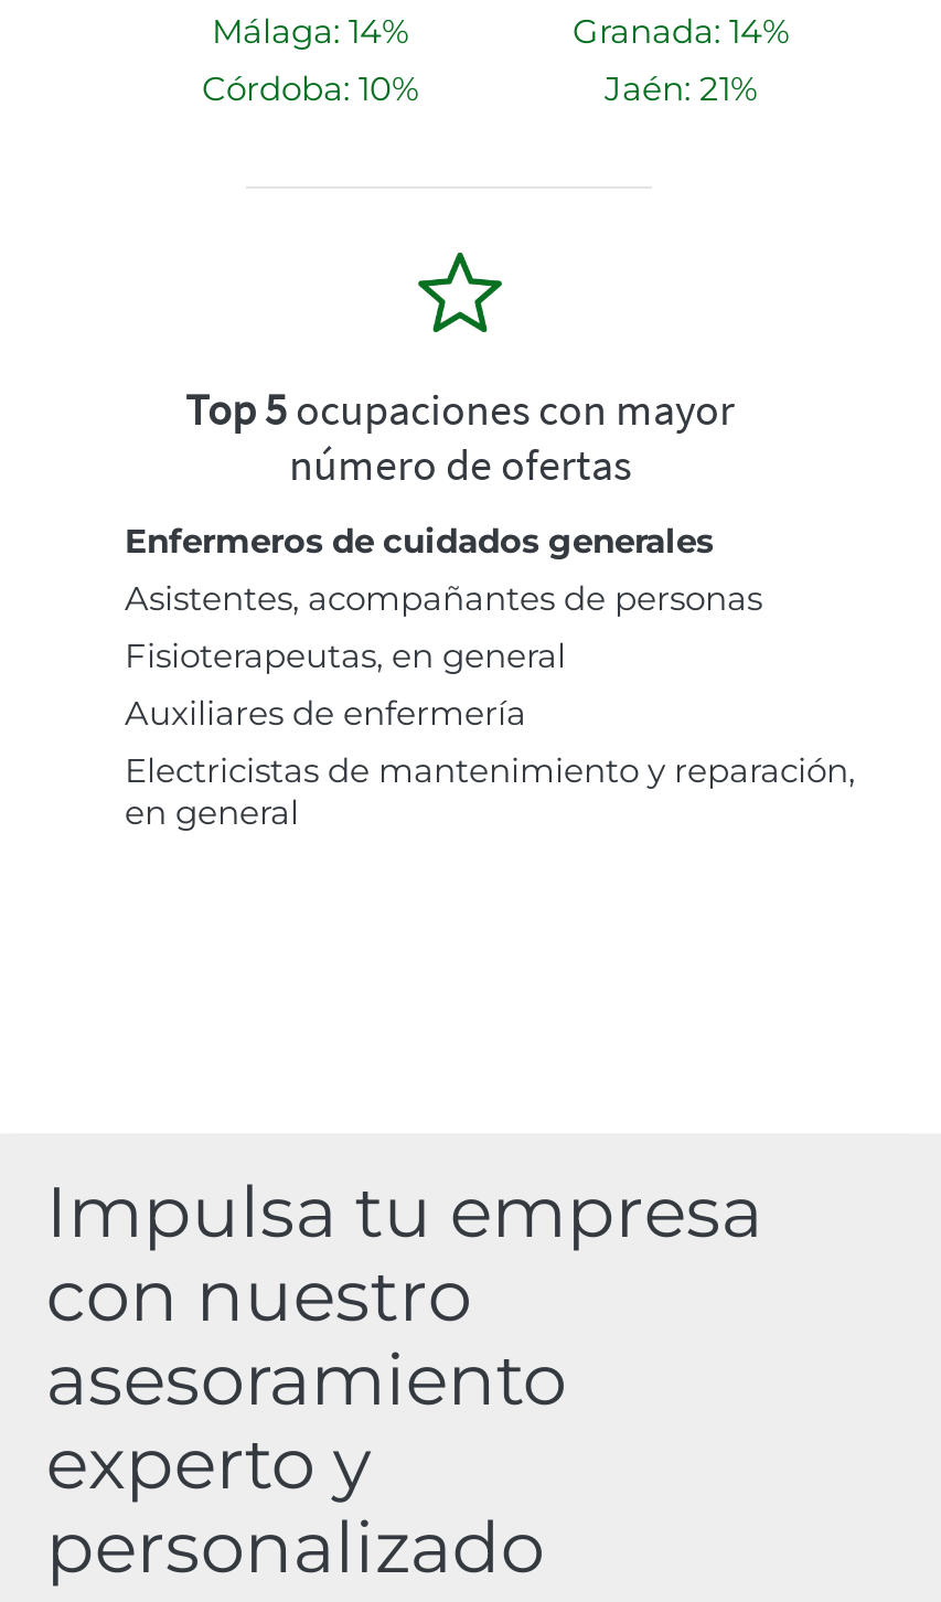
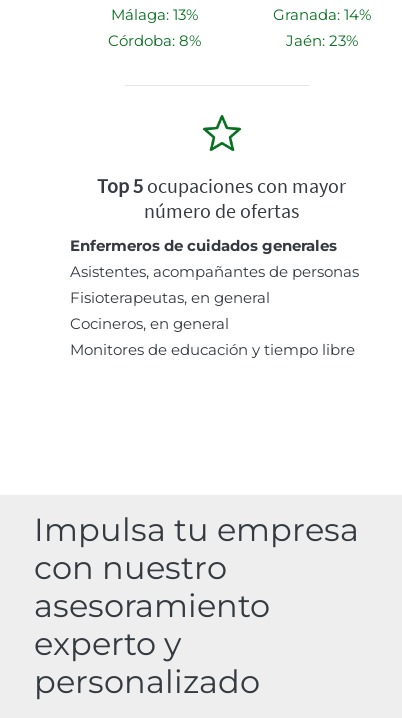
- Málaga: 14%
+ Málaga: 13%

- Córdoba: 10%
+ Córdoba: 8%

- Jaén: 21%
+ Jaén: 23%

- Auxiliares de enfermería
- Electricistas de mantenimiento y reparación,
- en general
+ Cocineros, en general
+ Monitores de educación y tiempo libre
